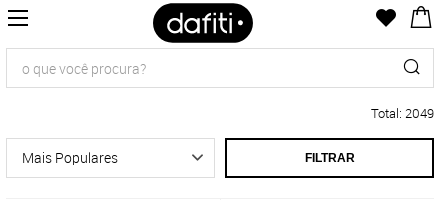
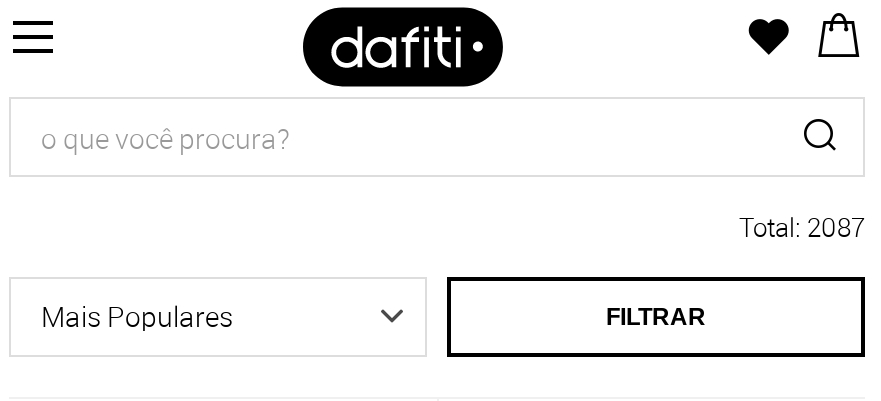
- Total: 2049
+ Total: 2087
